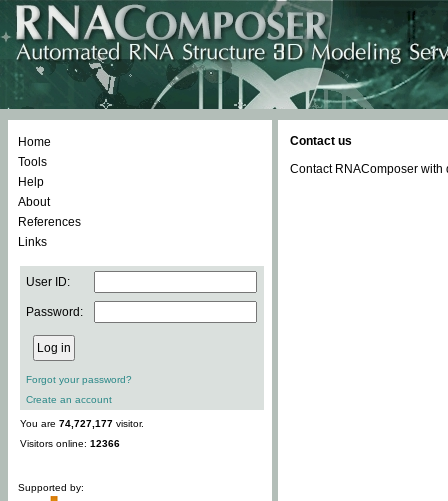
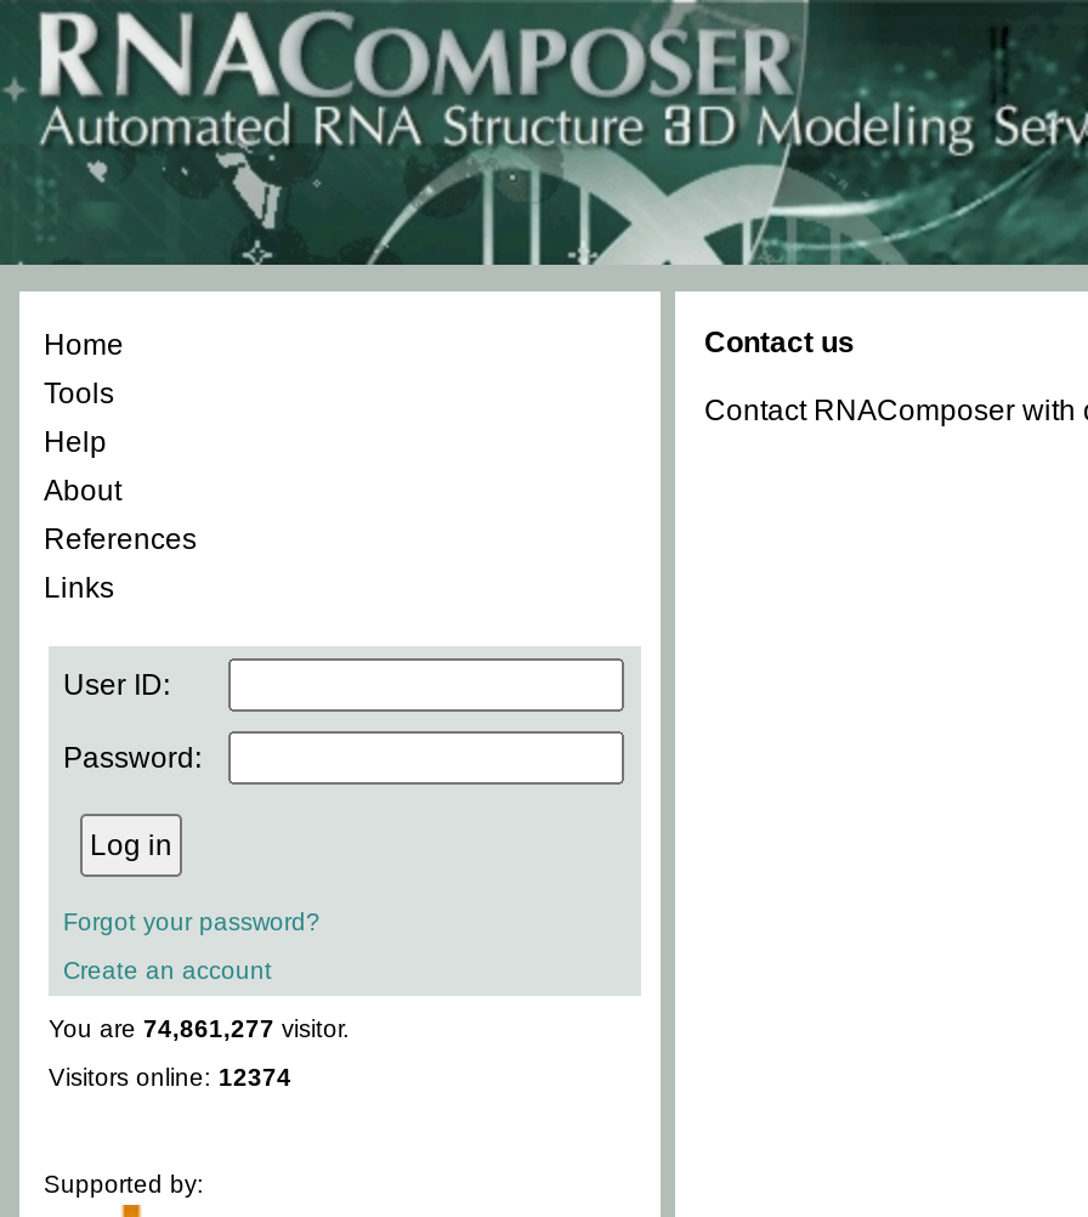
- You are 74,727,177 visitor.
+ You are 74,861,277 visitor.

- Visitors online: 12366
+ Visitors online: 12374
